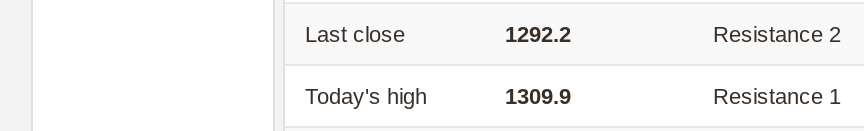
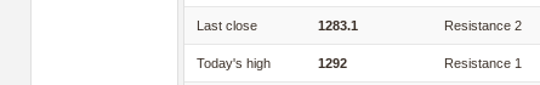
- 1292.2
+ 1283.1

- 1309.9
+ 1292
